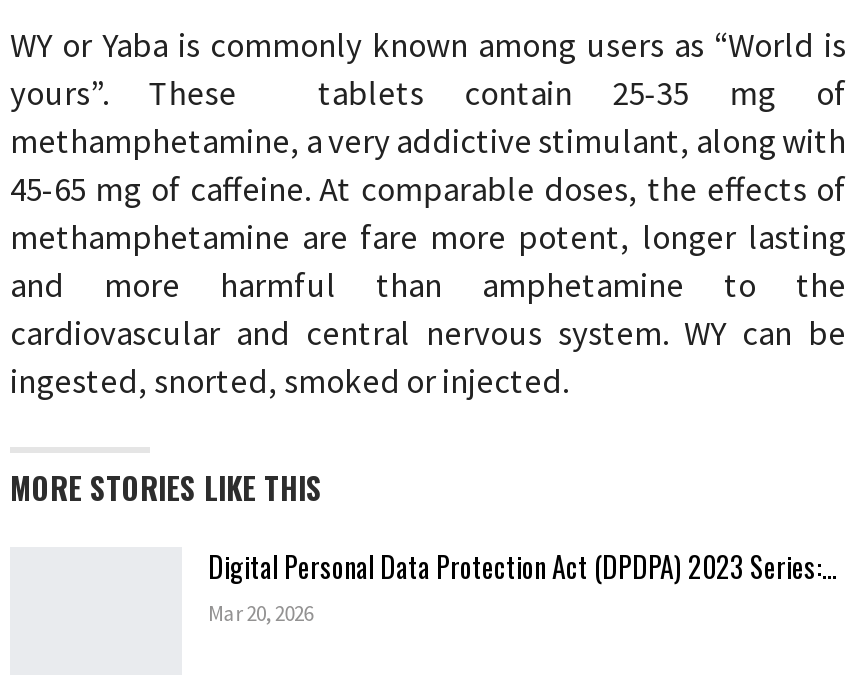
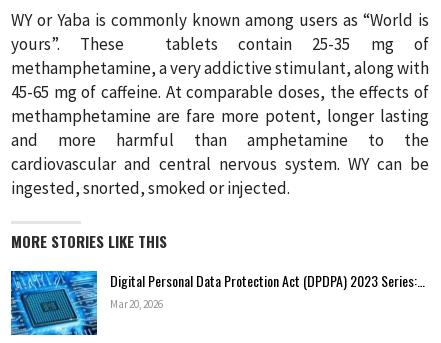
+ [image]
